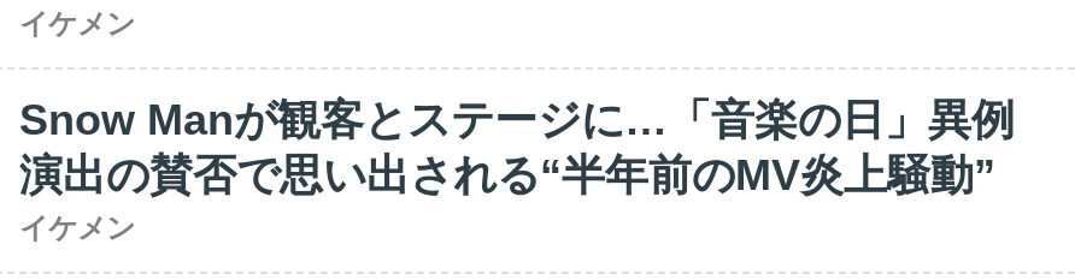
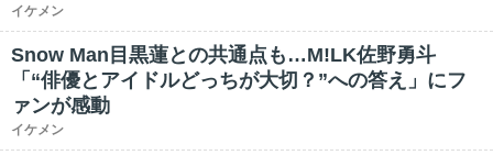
- Snow Manが観客とステージに…「音楽の日」異例
- 演出の賛否で思い出される“半年前のMV炎上騒動”
+ Snow Man目黒蓮との共通点も…M!LK佐野勇斗
+ 「“俳優とアイドルどっちが大切？”への答え」にフ
+ ァンが感動
